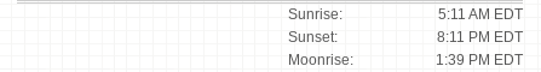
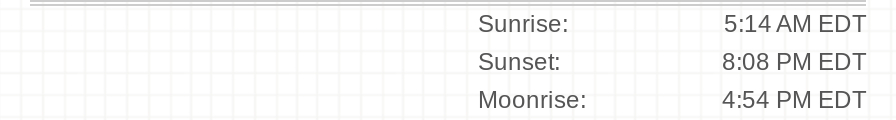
- 5:11 AM EDT
+ 5:14 AM EDT

- 8:11 PM EDT
+ 8:08 PM EDT

- 1:39 PM EDT
+ 4:54 PM EDT
